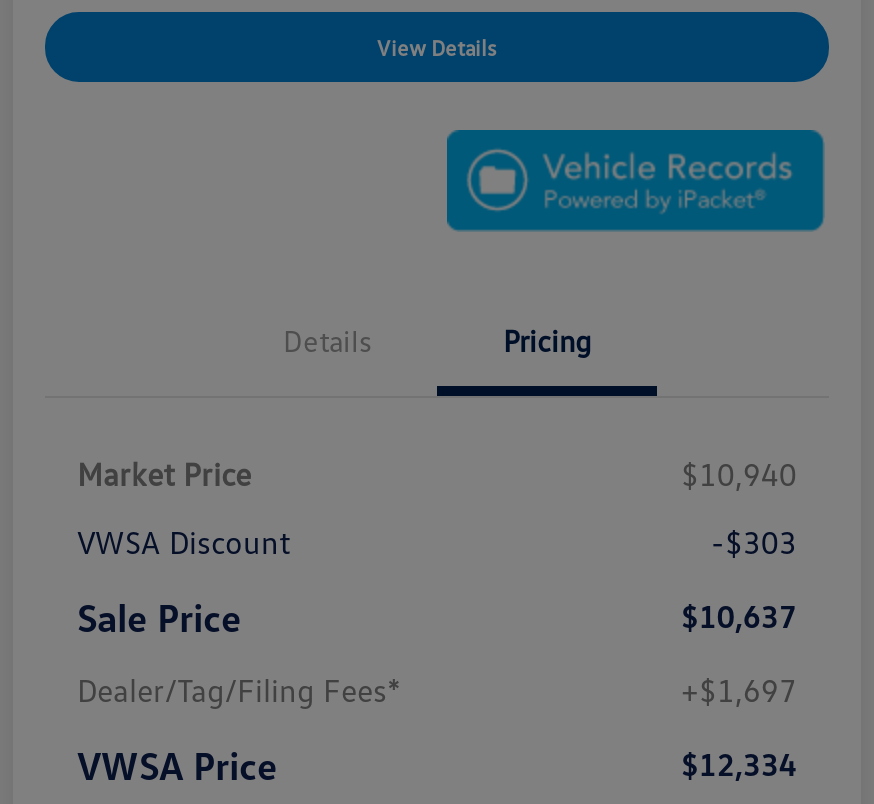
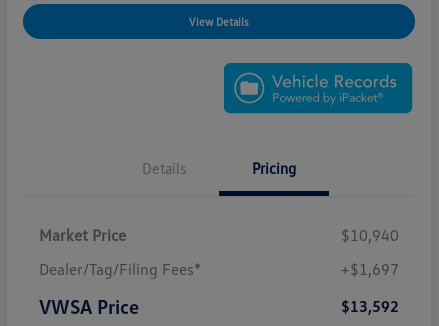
- VWSA Discount
- -$303
- Sale Price
- $10,637

- $12,334
+ $13,592
